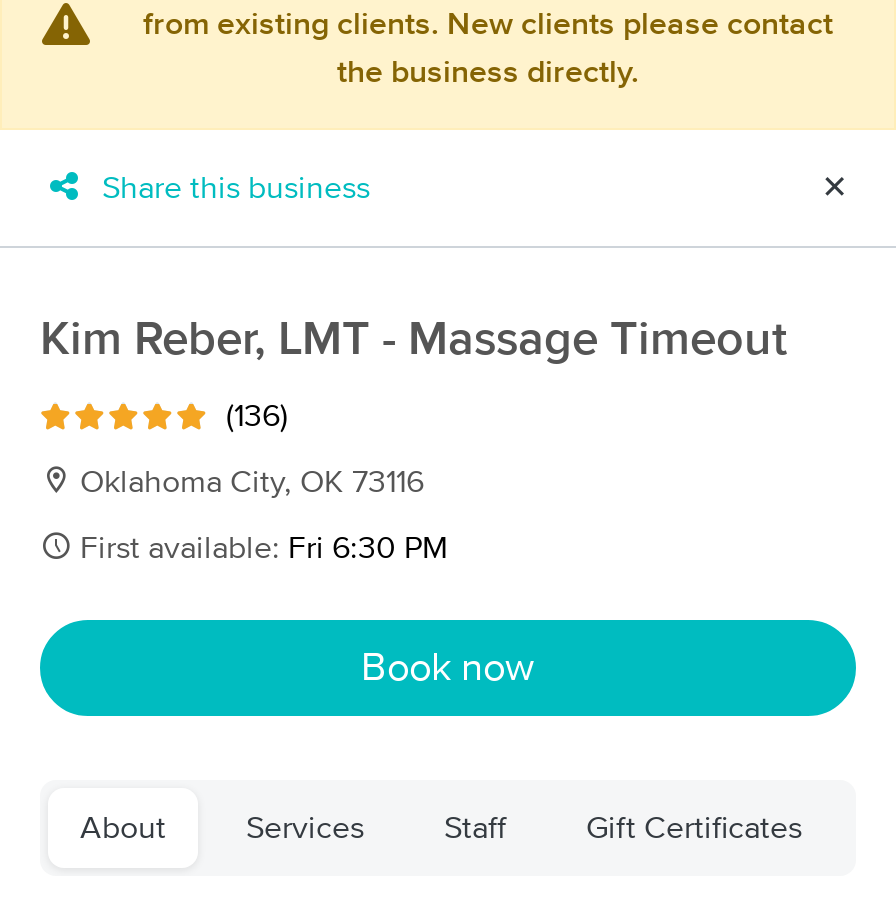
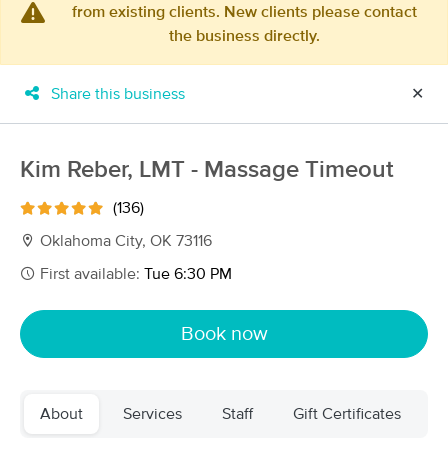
- First available: Fri 6:30 PM
+ First available: Tue 6:30 PM
